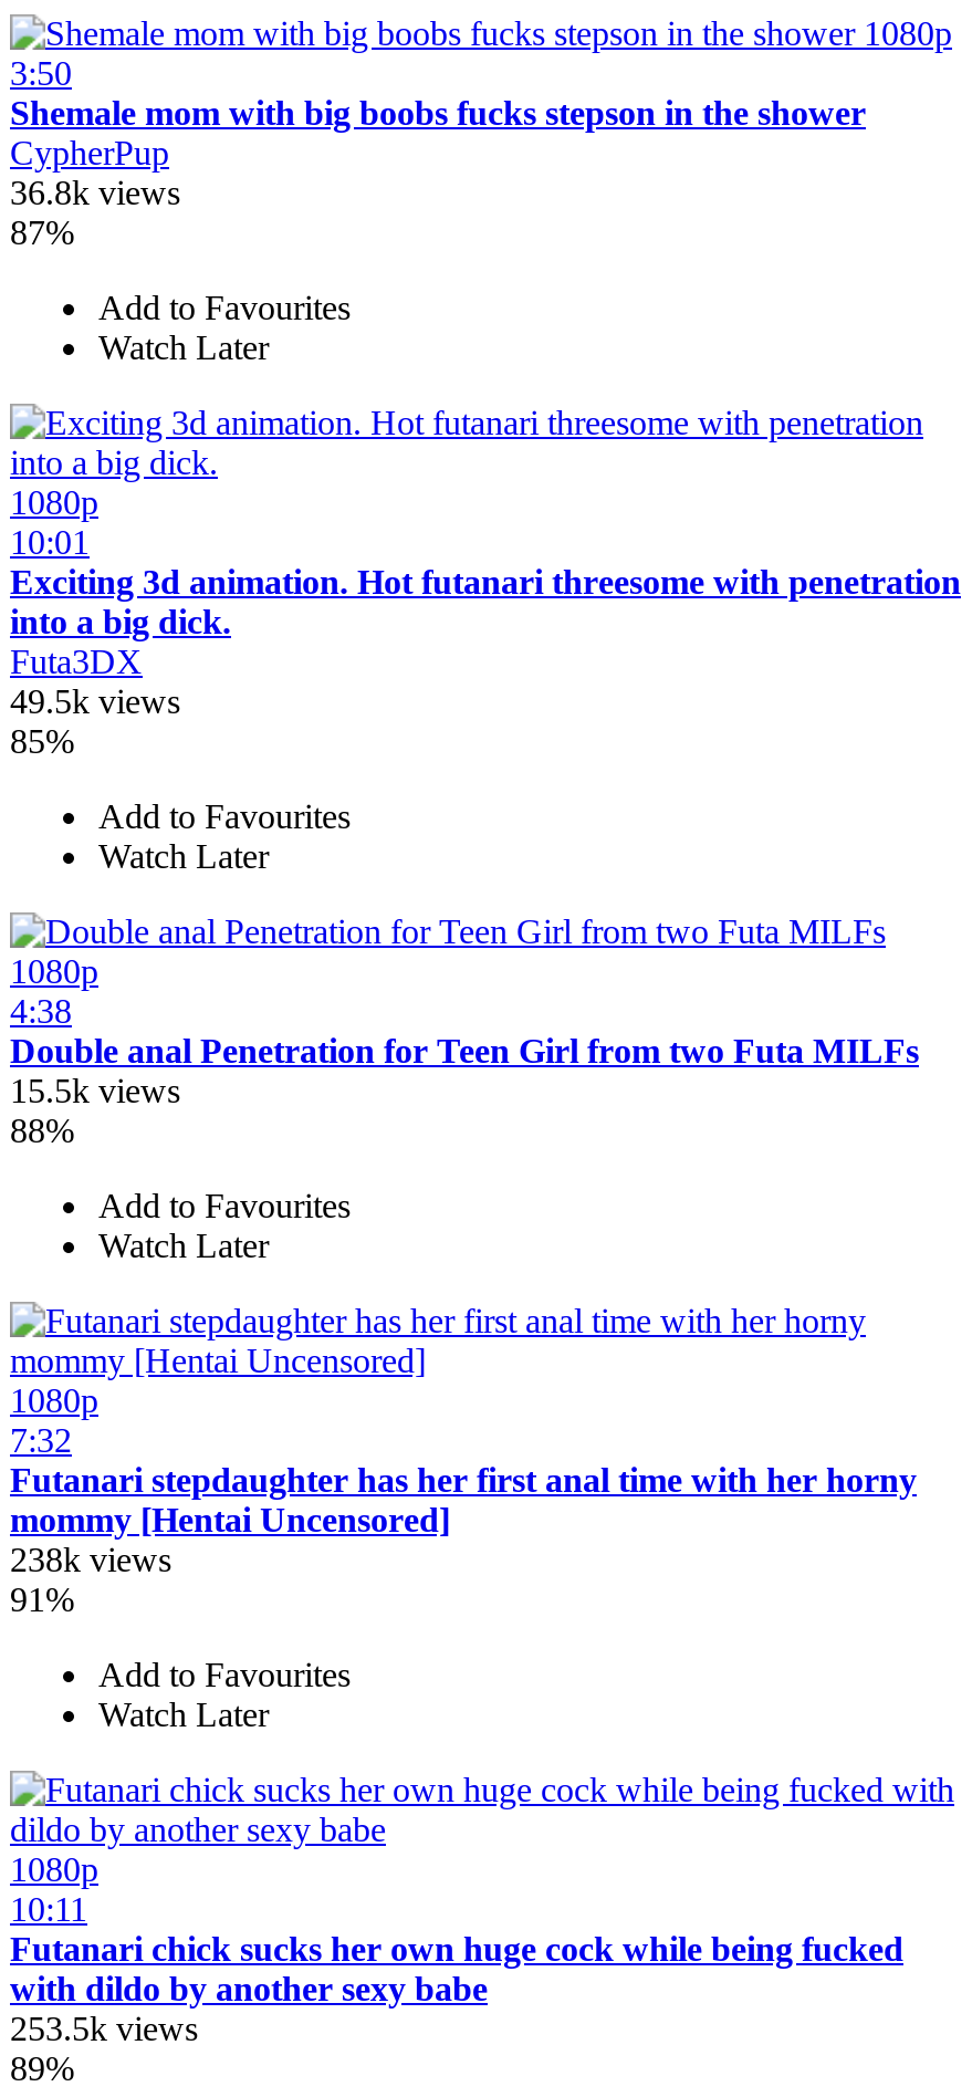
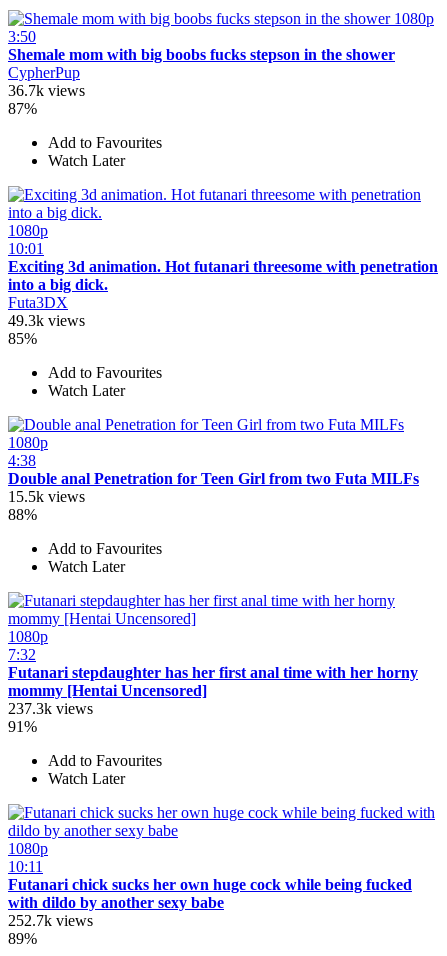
- 36.8k views
+ 36.7k views

- 49.5k views
+ 49.3k views

- 238k views
+ 237.3k views

- 253.5k views
+ 252.7k views
